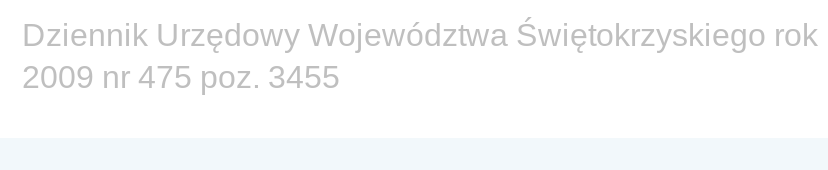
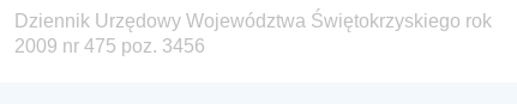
- 2009 nr 475 poz. 3455
+ 2009 nr 475 poz. 3456
